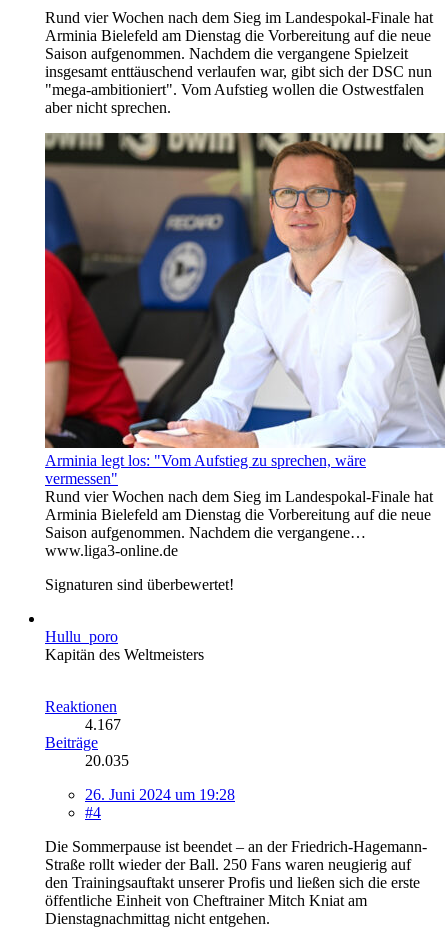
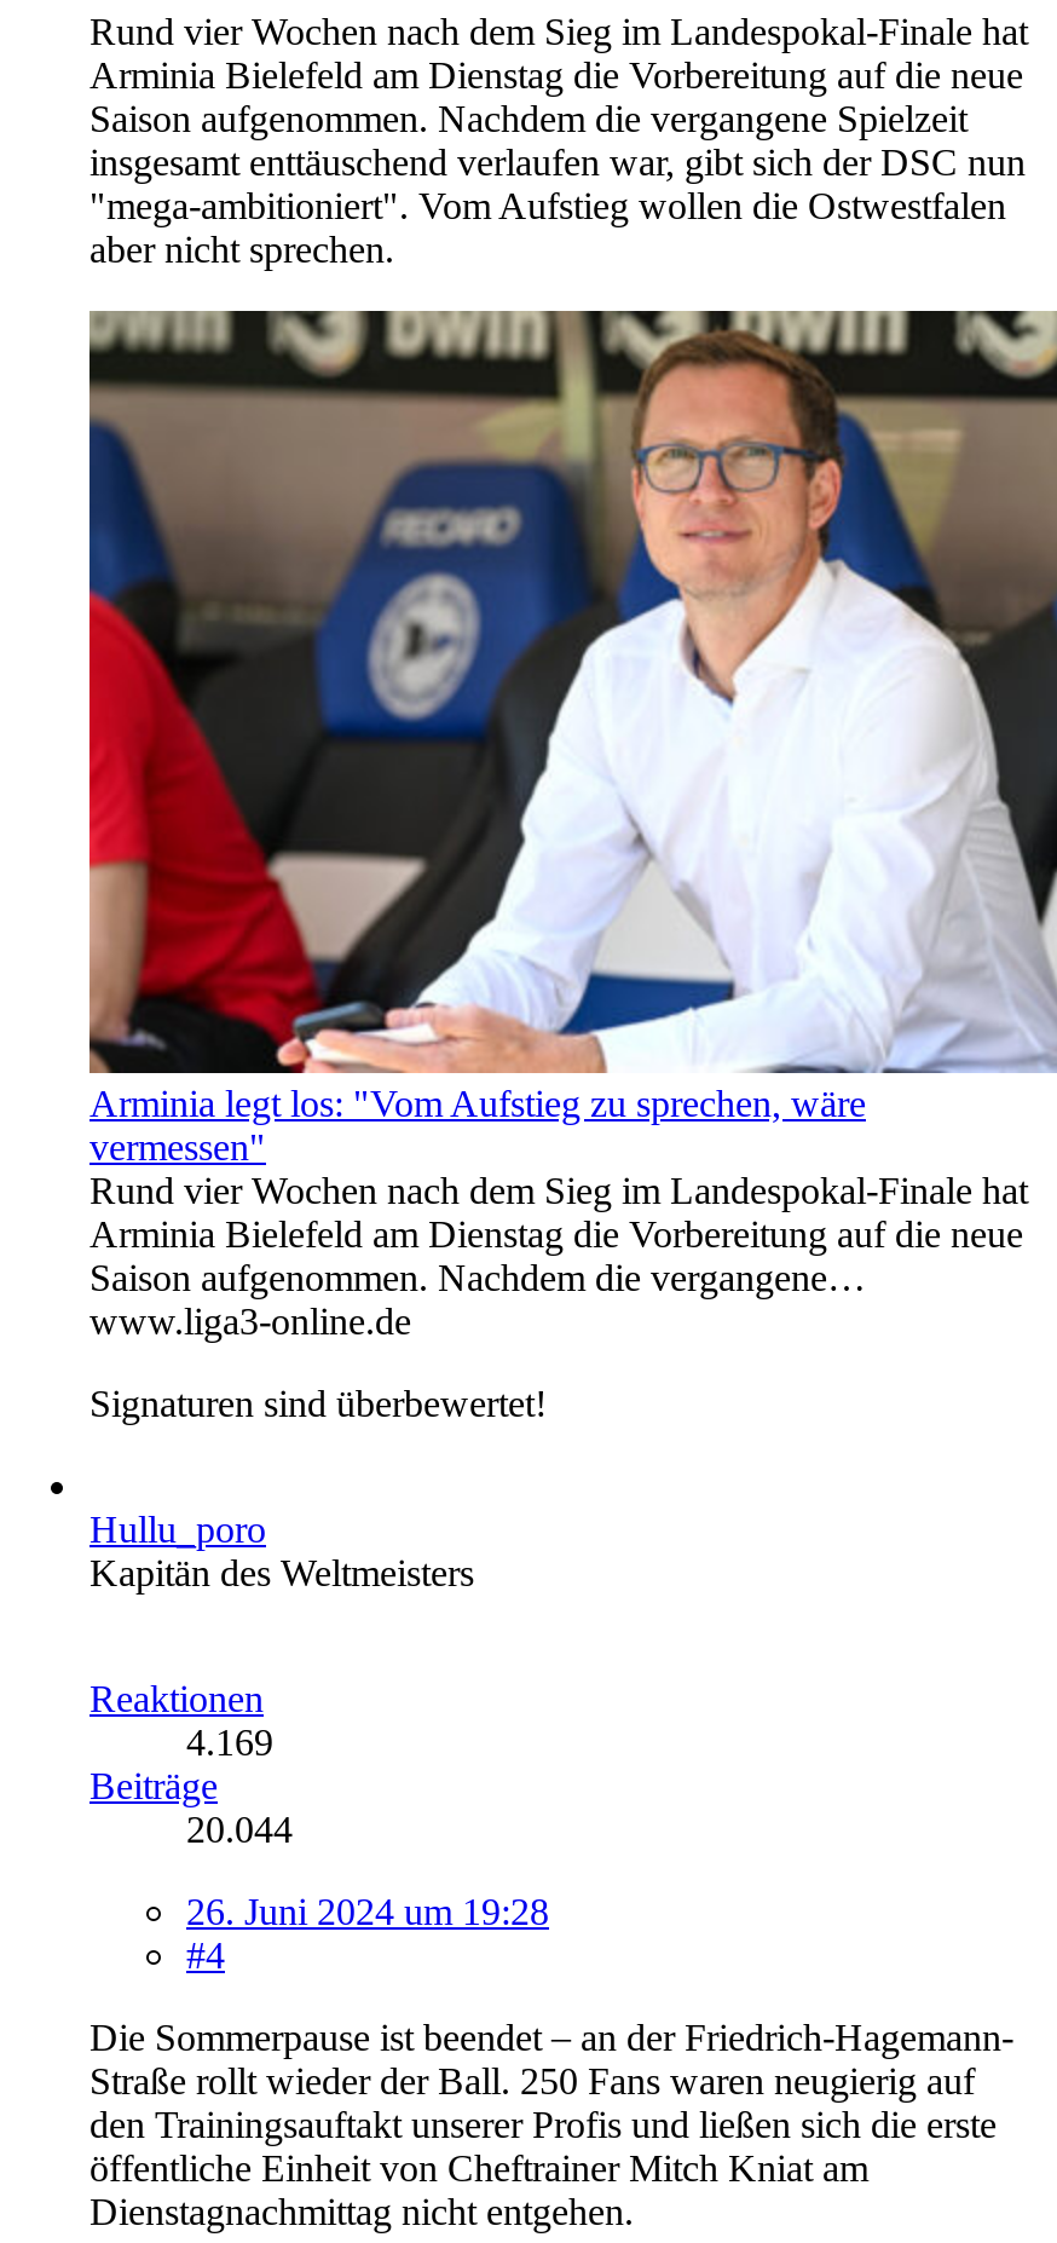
- 4.167
+ 4.169

- 20.035
+ 20.044
